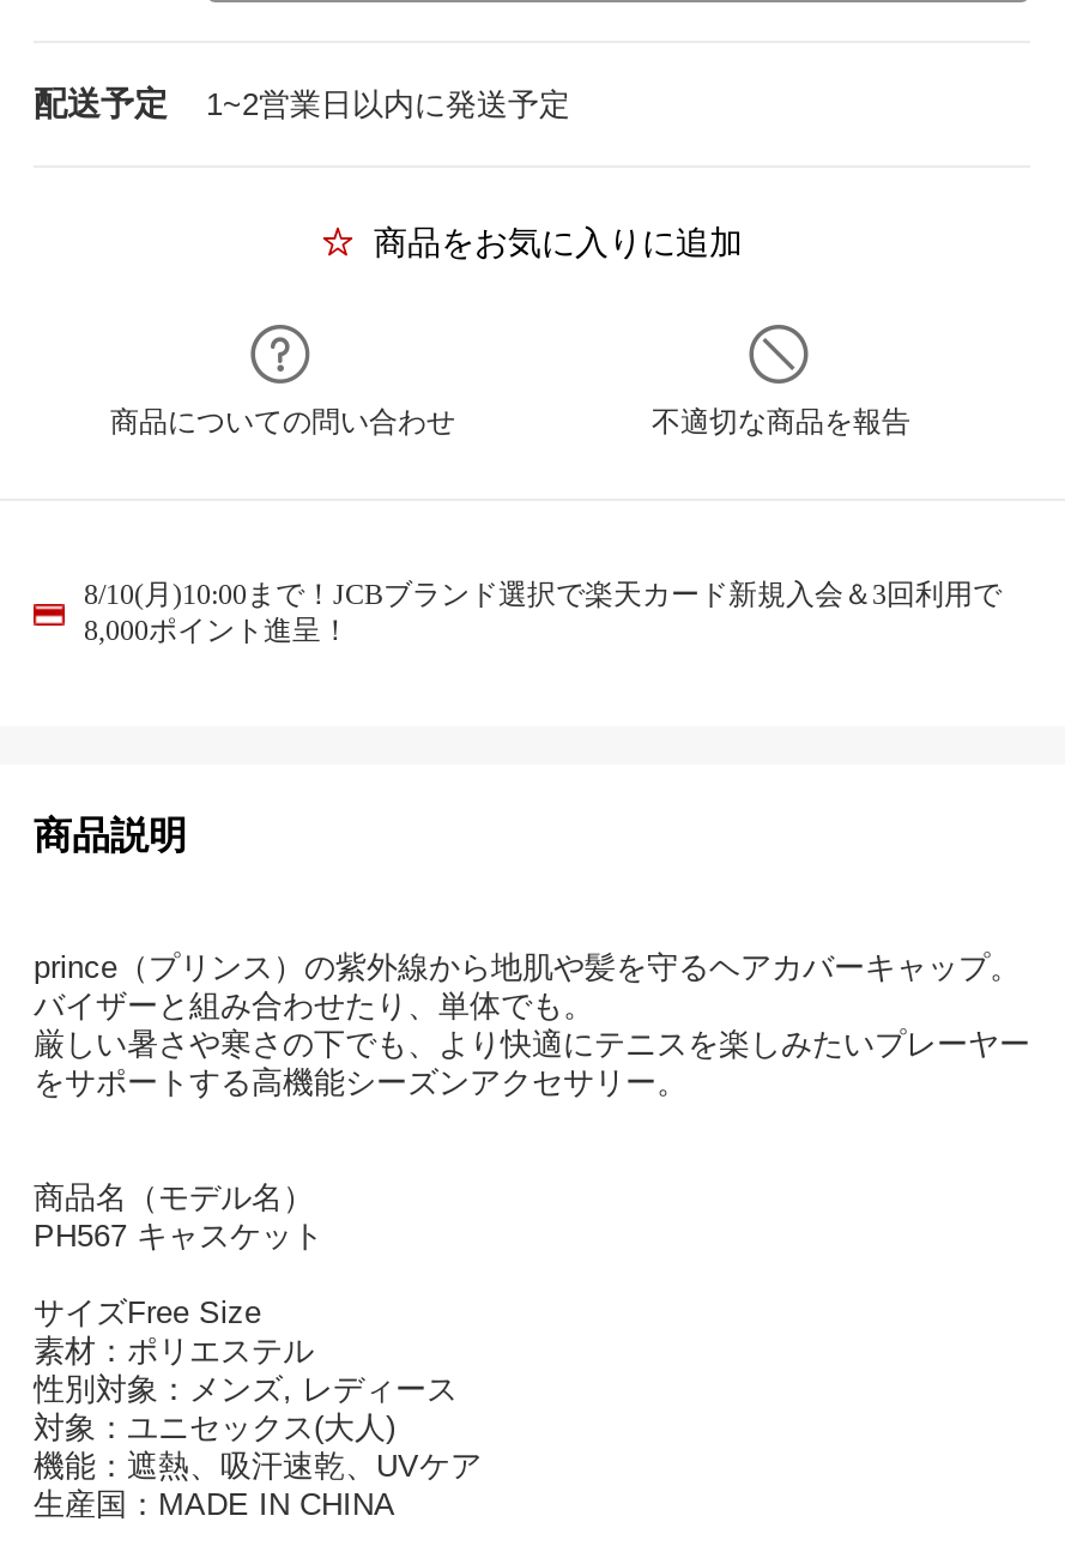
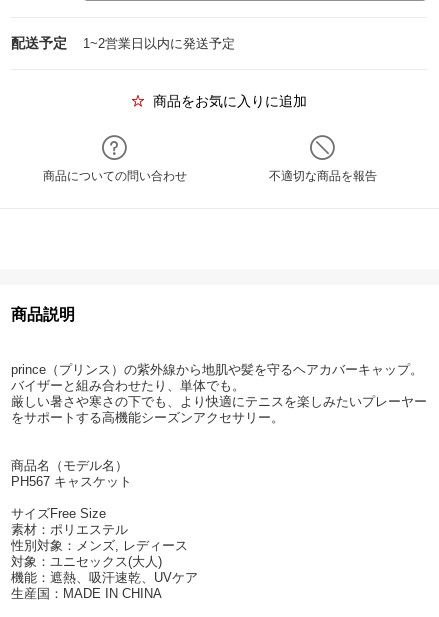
- 8/10(月)10:00まで！JCBブランド選択で楽天カード新規入会＆3回利用で
- 8,000ポイント進呈！
